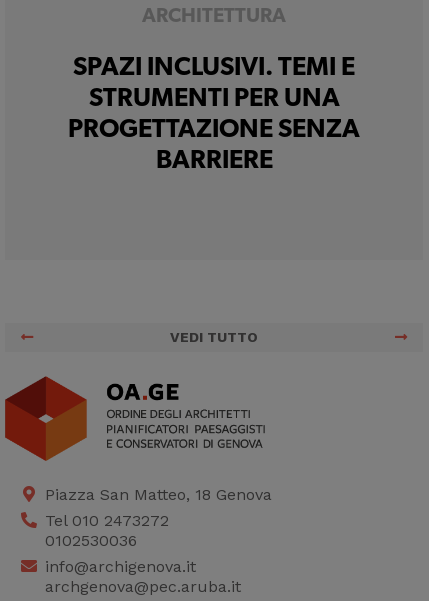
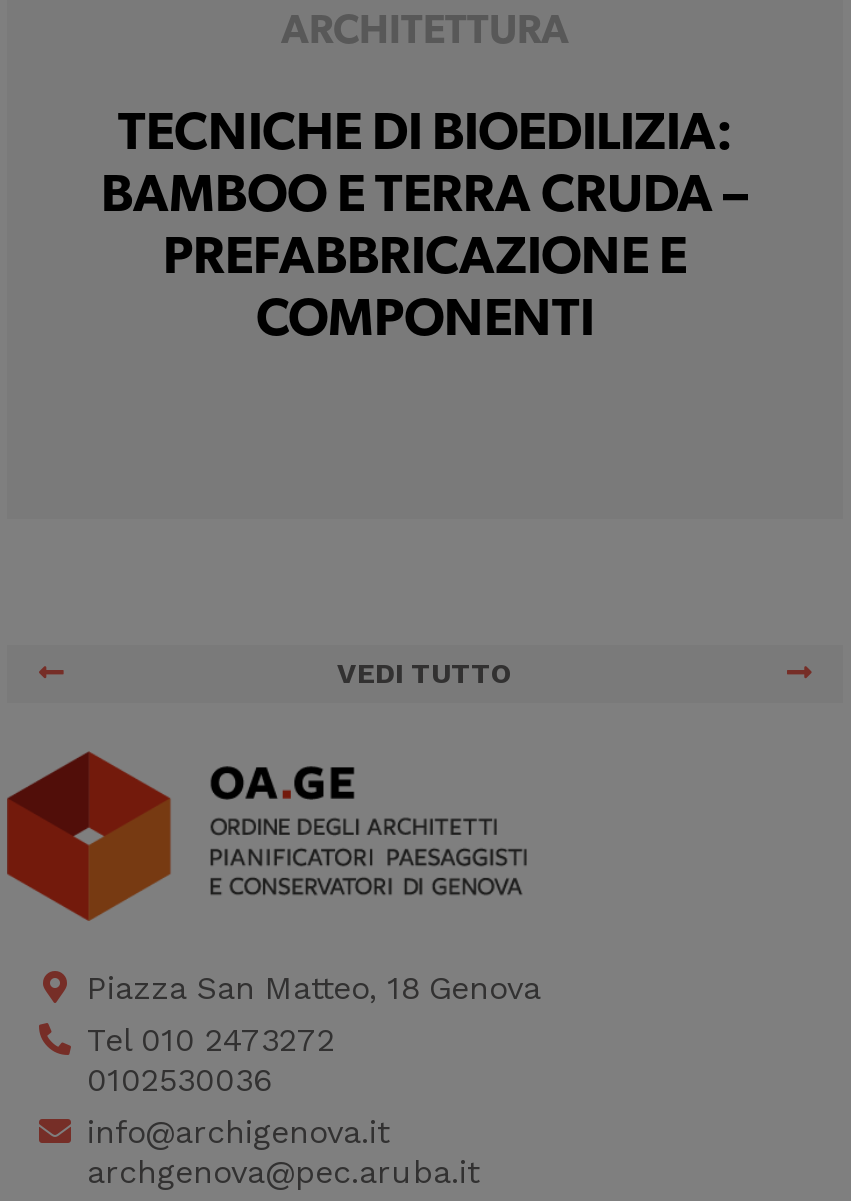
- SPAZI INCLUSIVI. TEMI E
- STRUMENTI PER UNA
- PROGETTAZIONE SENZA
- BARRIERE
+ TECNICHE DI BIOEDILIZIA:
+ BAMBOO E TERRA CRUDA –
+ PREFABBRICAZIONE E
+ COMPONENTI
